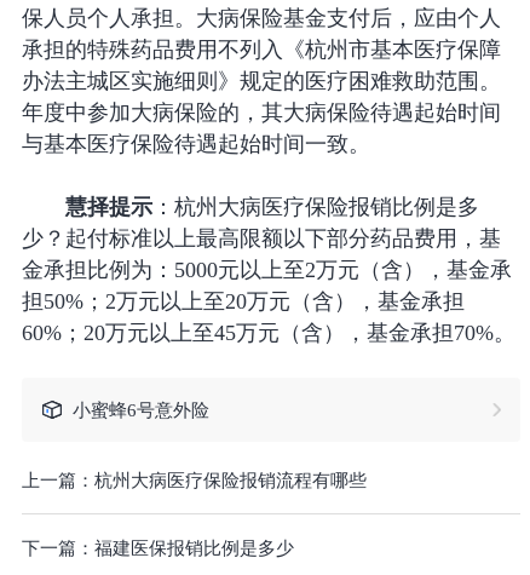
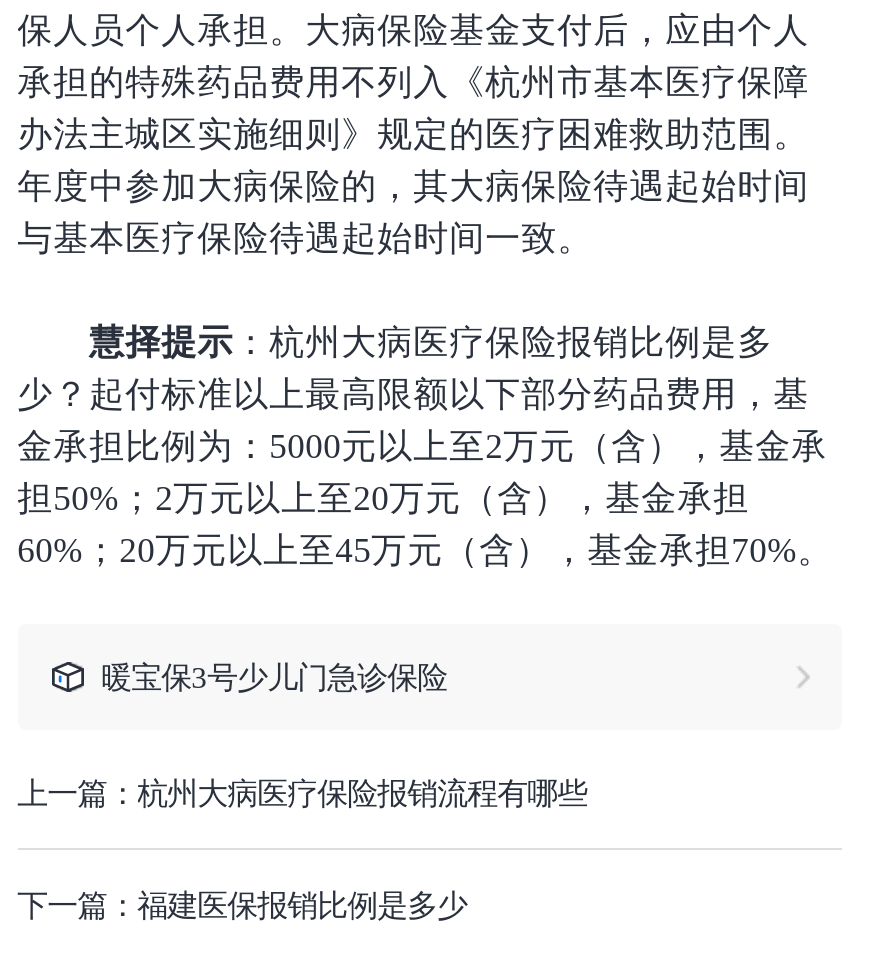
- 小蜜蜂6号意外险
+ 暖宝保3号少儿门急诊保险
